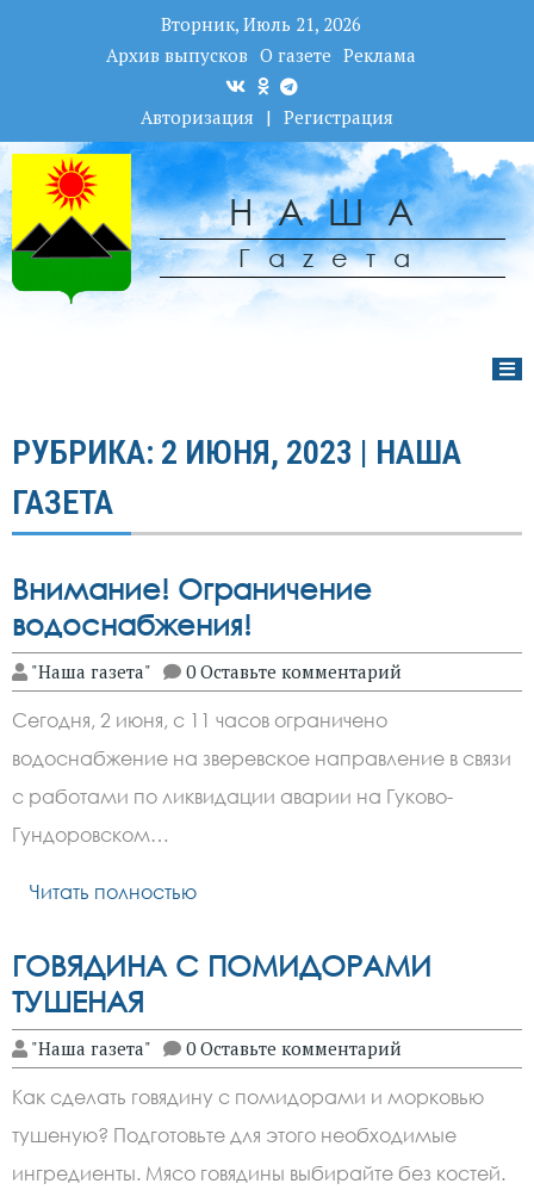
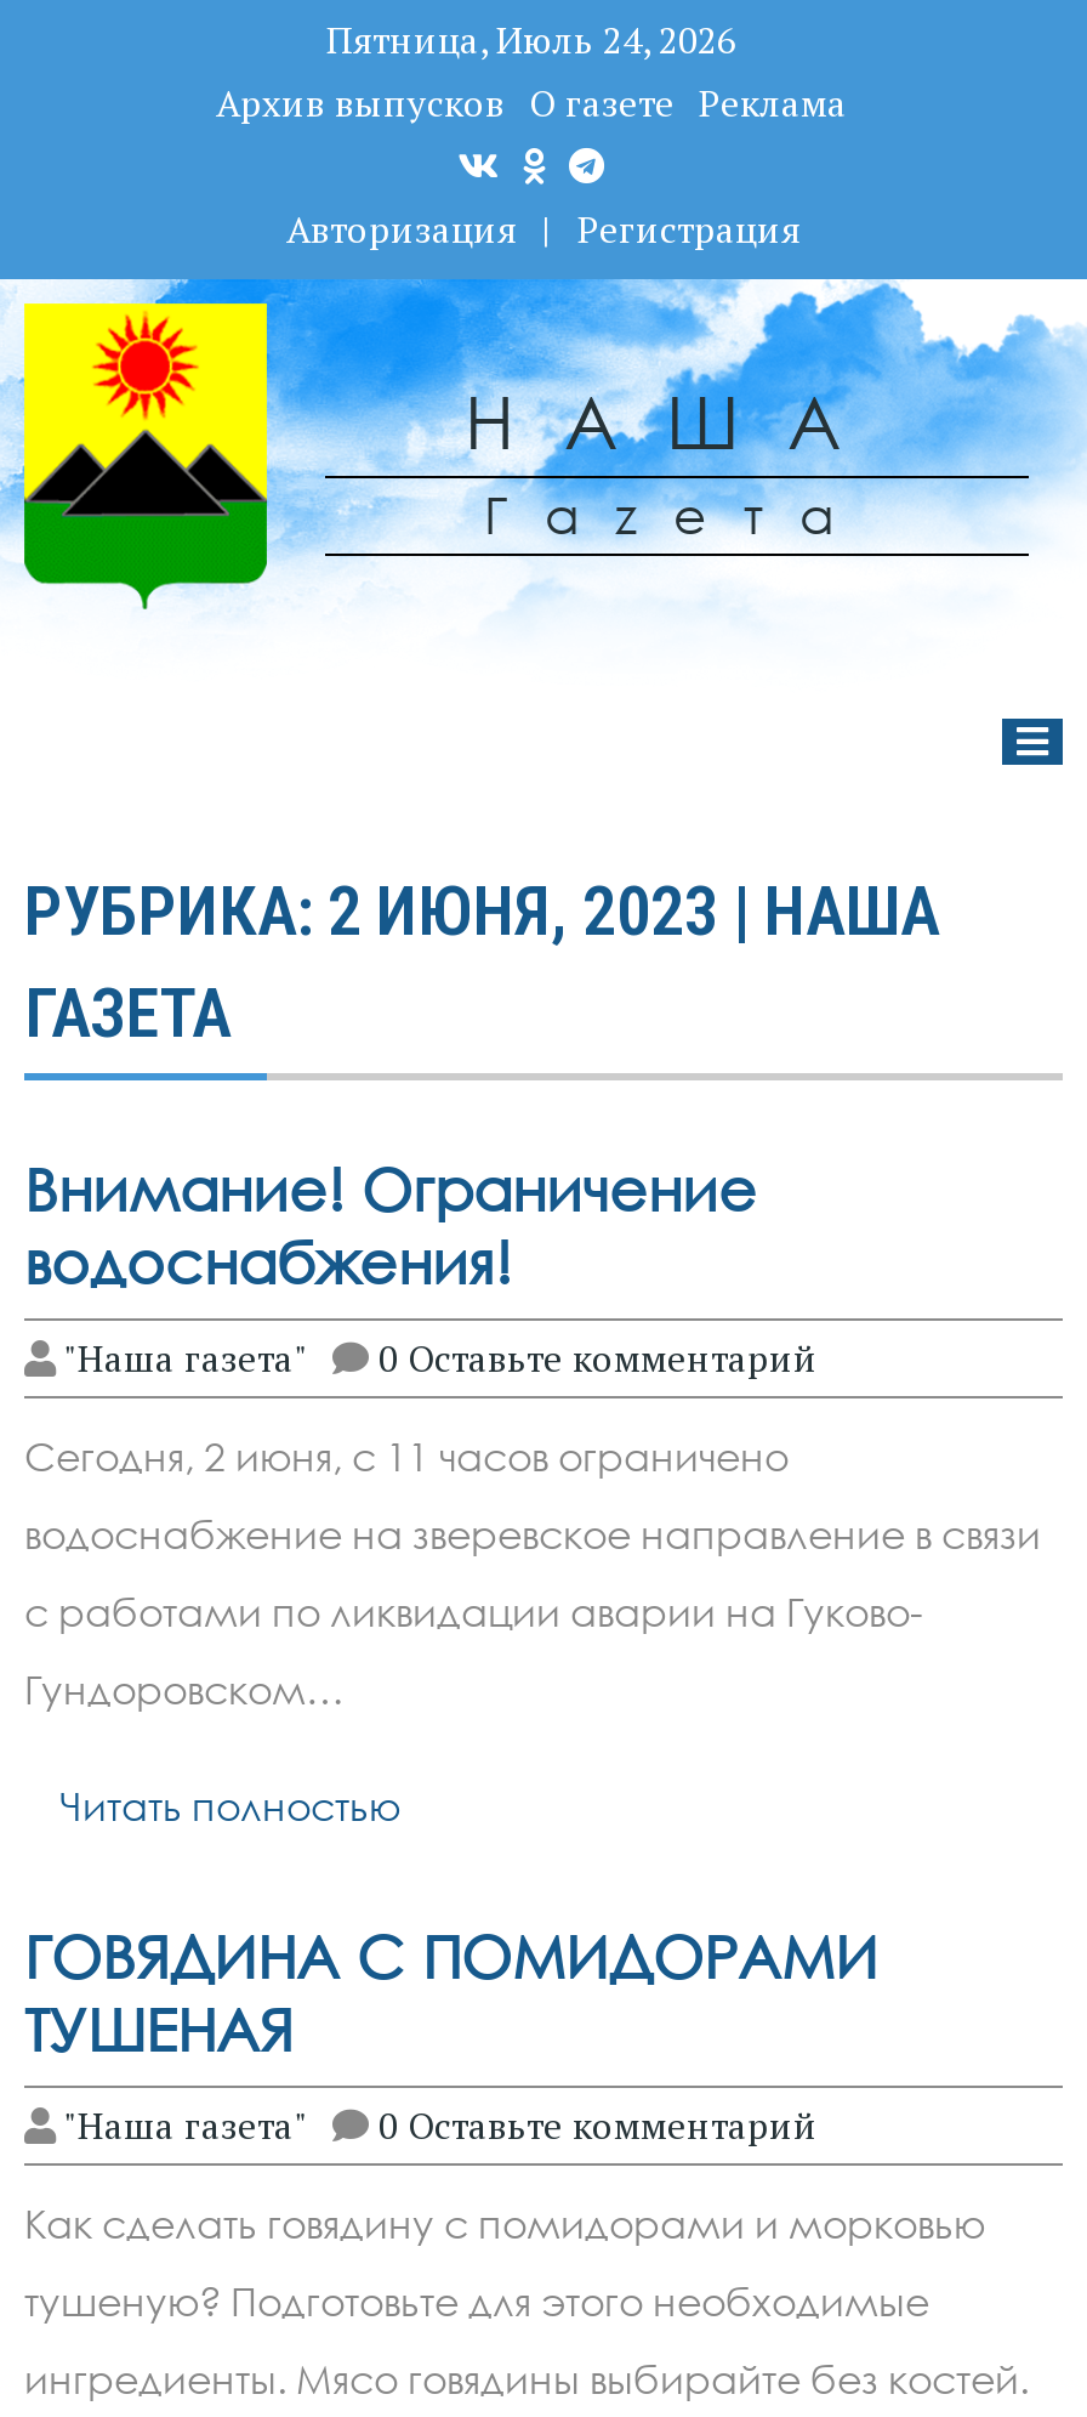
- Вторник, Июль 21, 2026
+ Пятница, Июль 24, 2026
